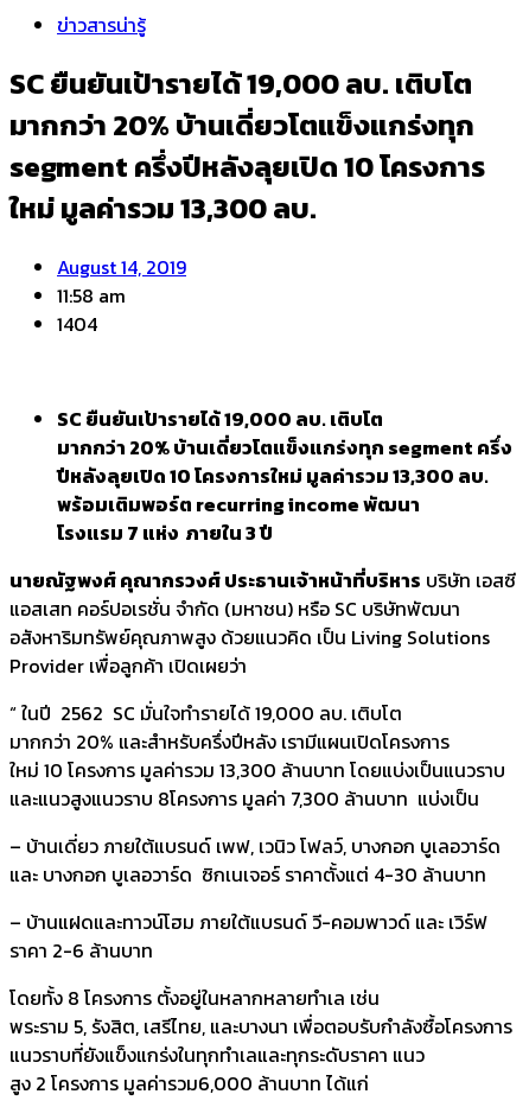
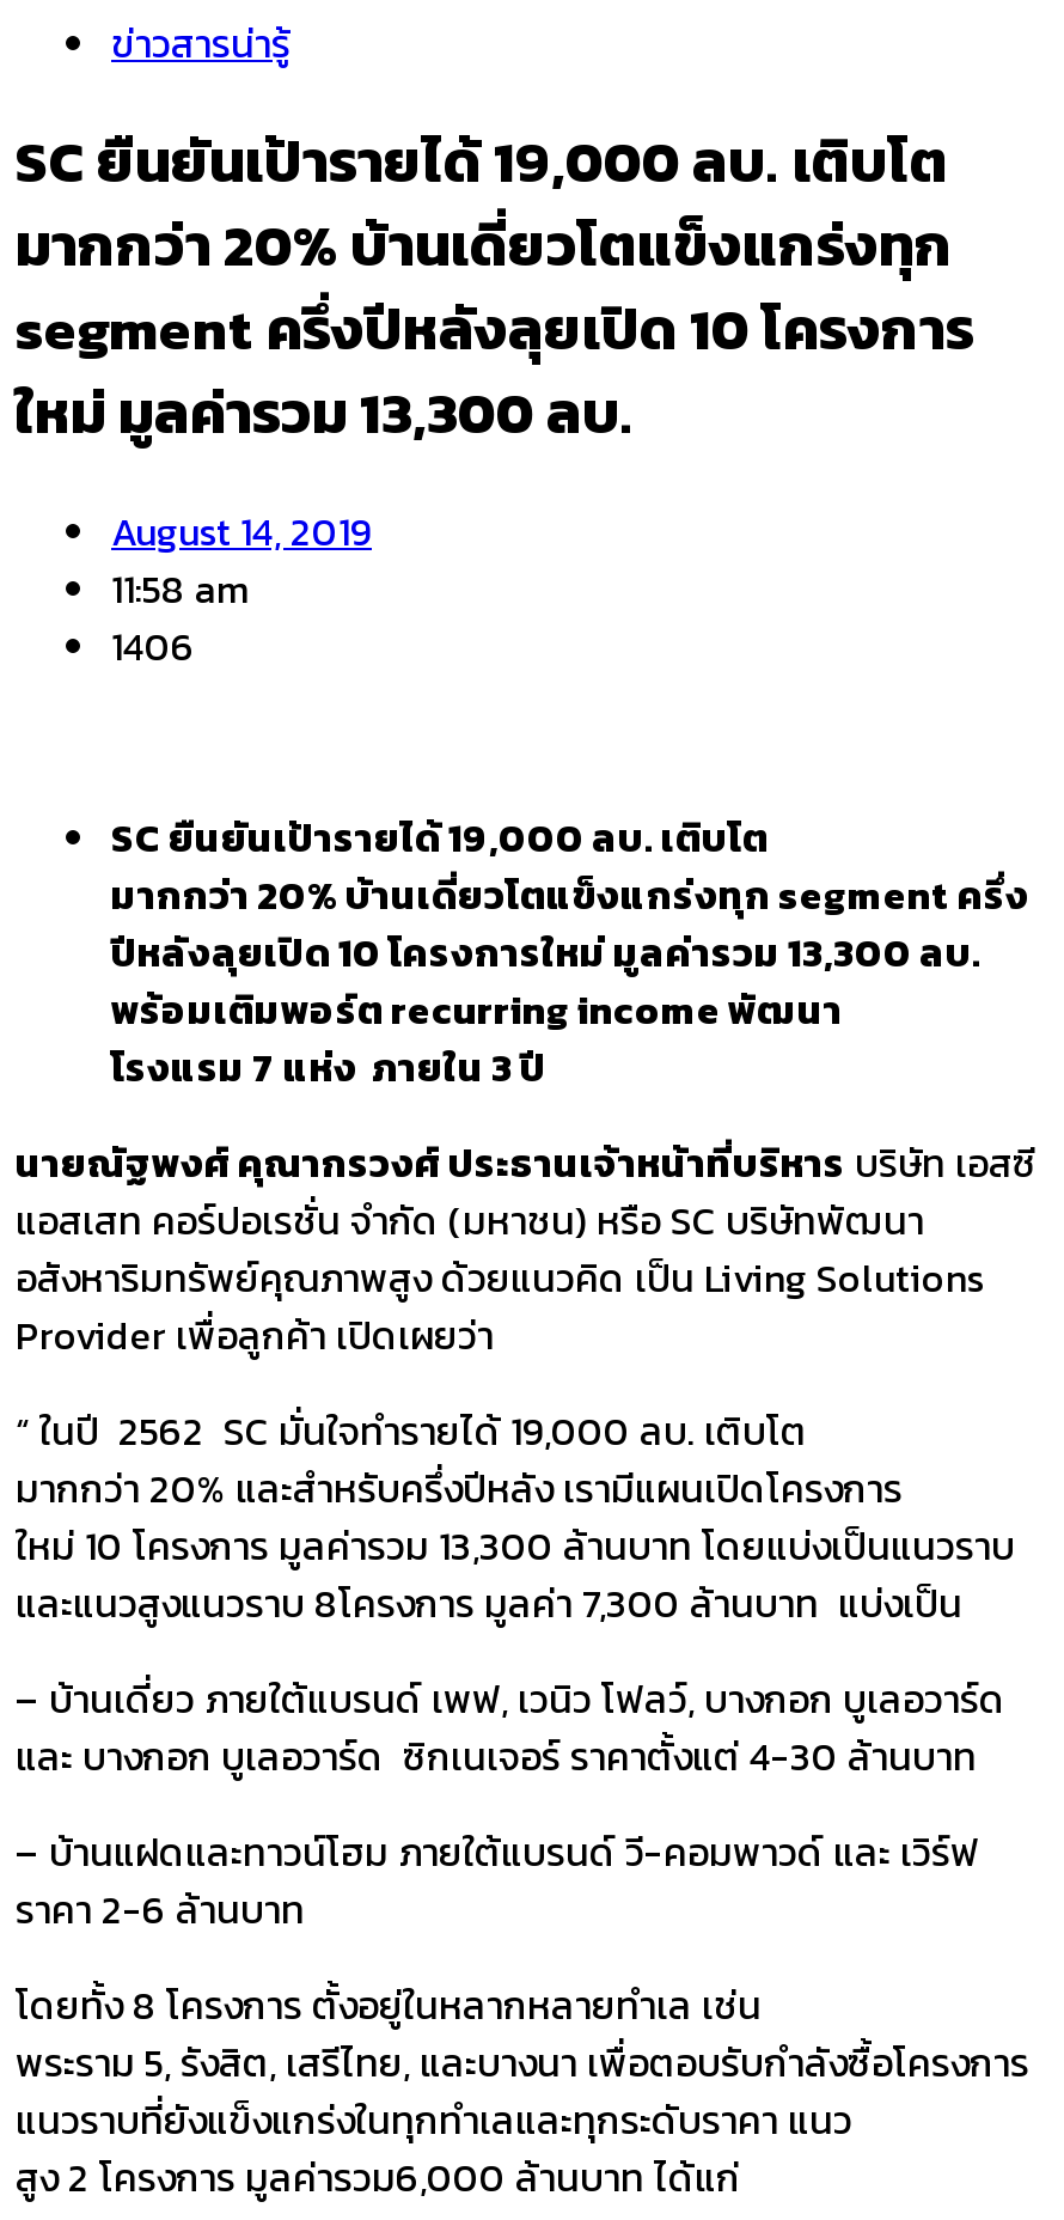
- 1404
+ 1406
